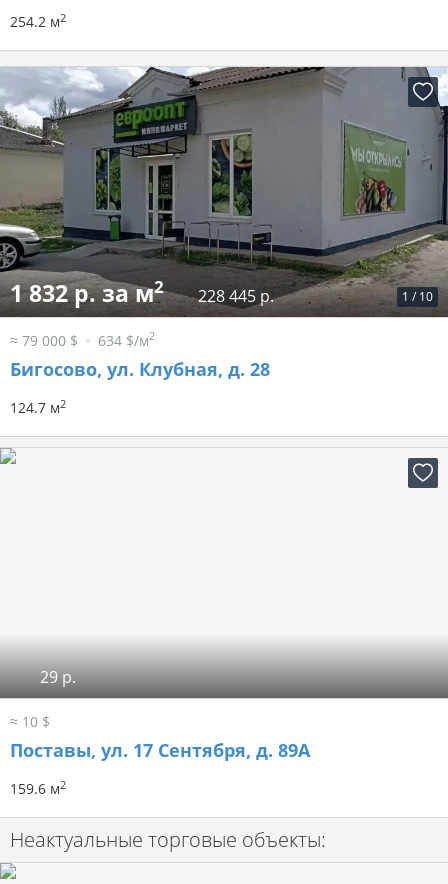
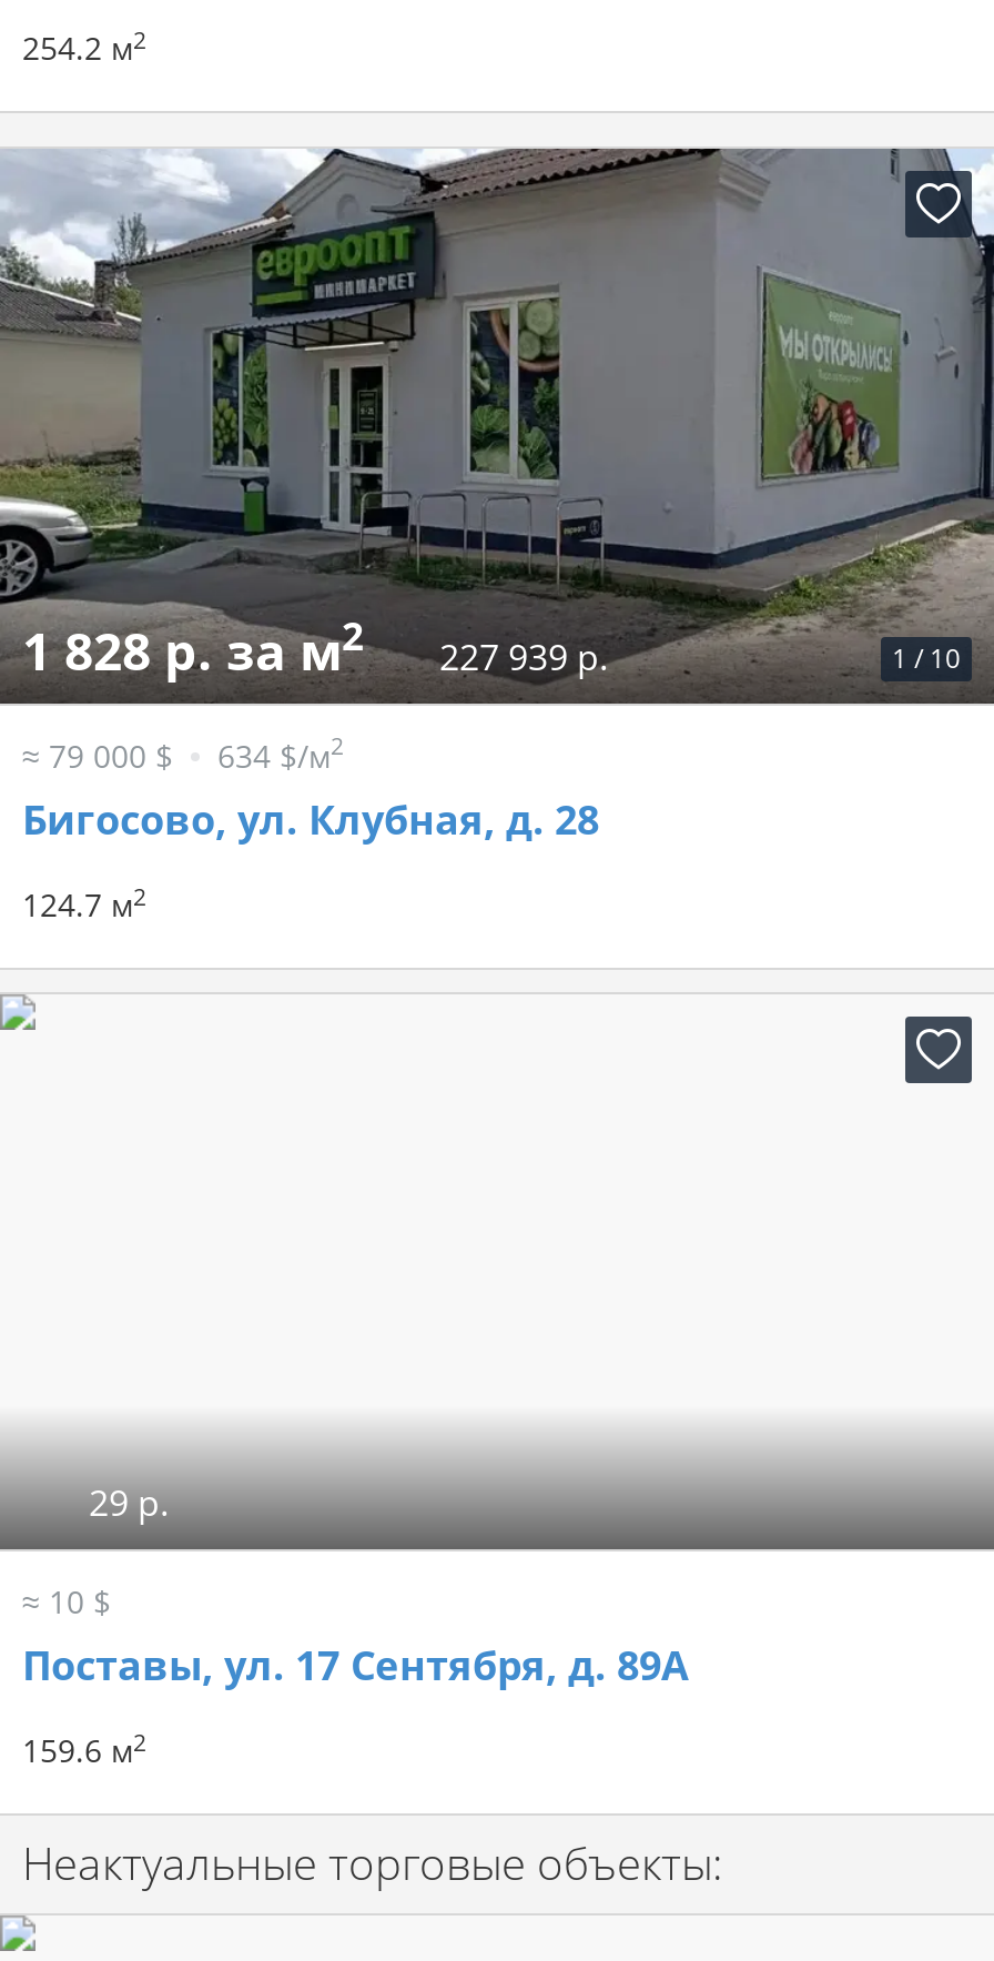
- 1 832 р. за м2
+ 1 828 р. за м2

- 228 445 р.
+ 227 939 р.
